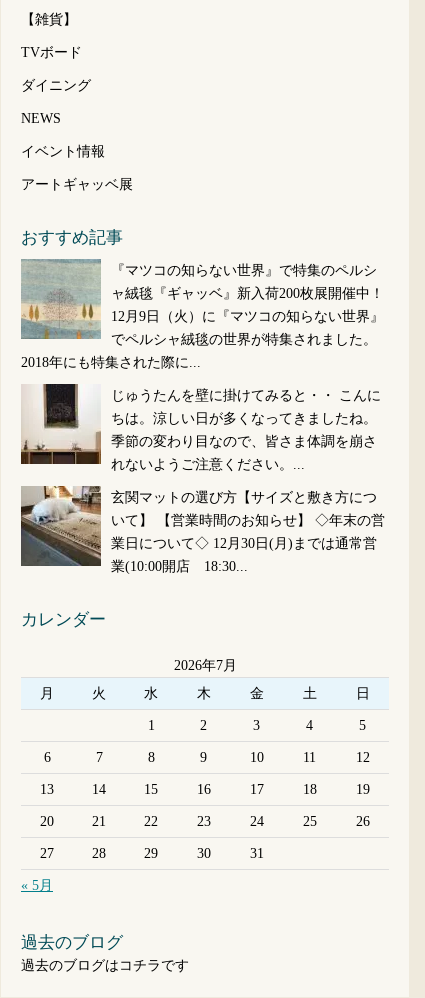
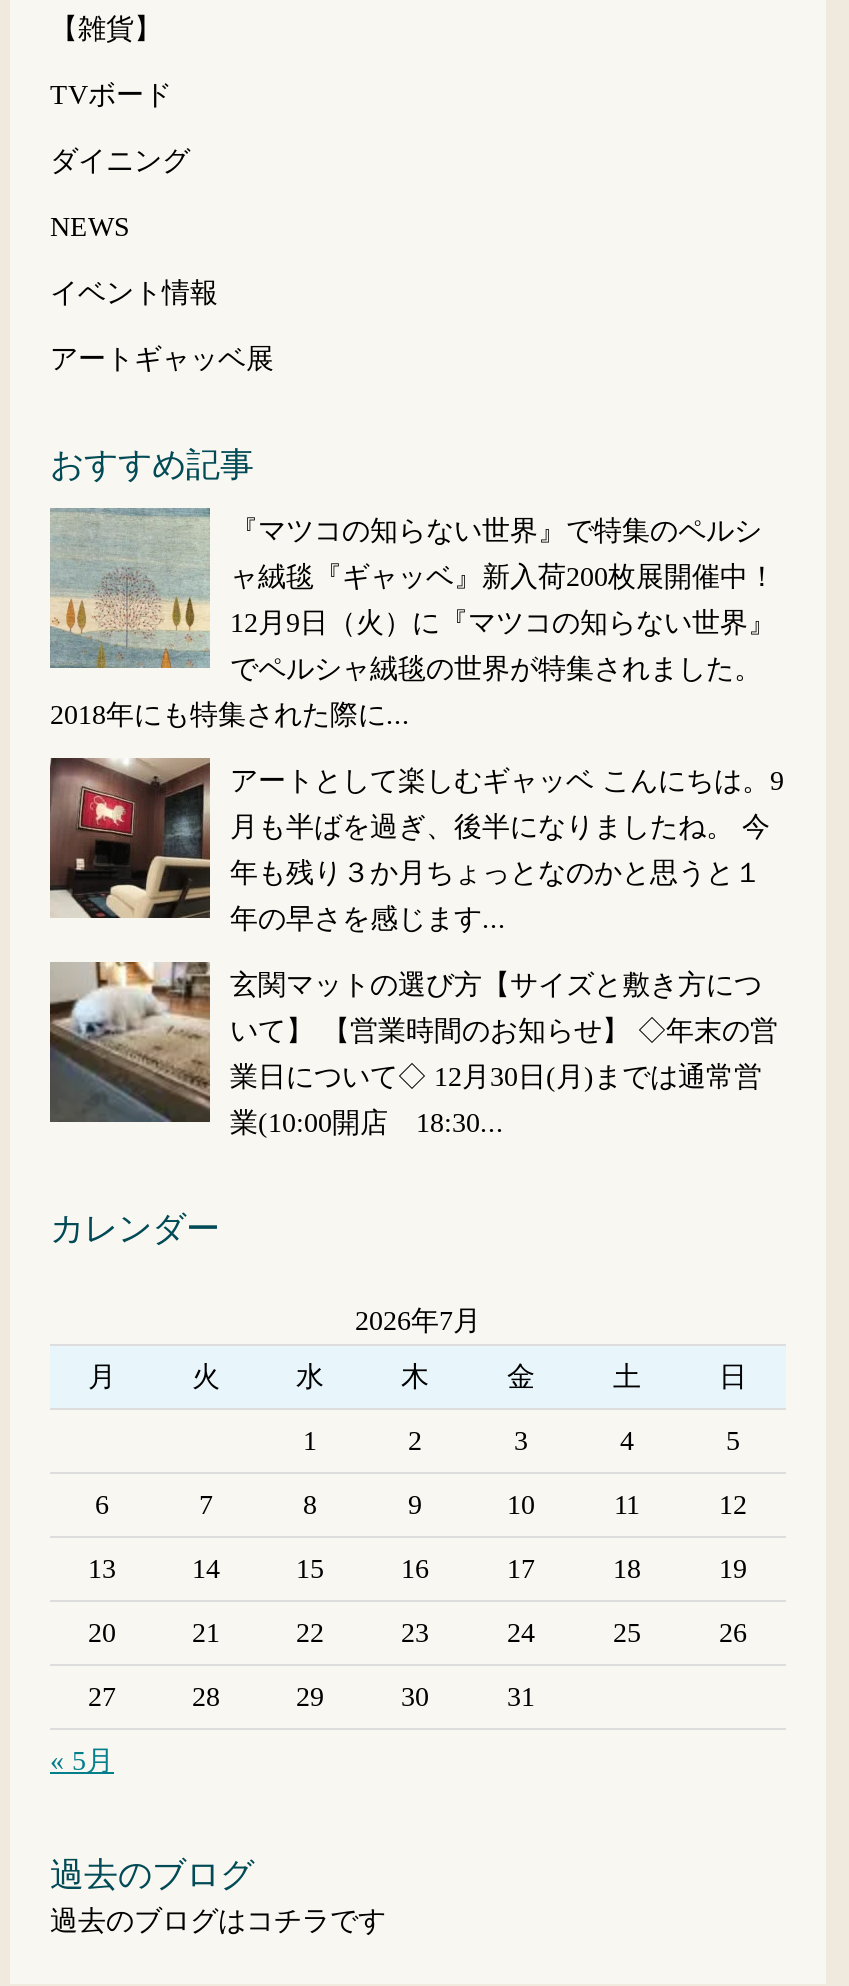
- [image]
- じゅうたんを壁に掛けてみると・・ こんに
+ [image]
+ アートとして楽しむギャッベ こんにちは。9

- ちは。涼しい日が多くなってきましたね。
+ 月も半ばを過ぎ、後半になりましたね。 今

- 季節の変わり目なので、皆さま体調を崩さ
+ 年も残り３か月ちょっとなのかと思うと１

- れないようご注意ください。...
+ 年の早さを感じます...
